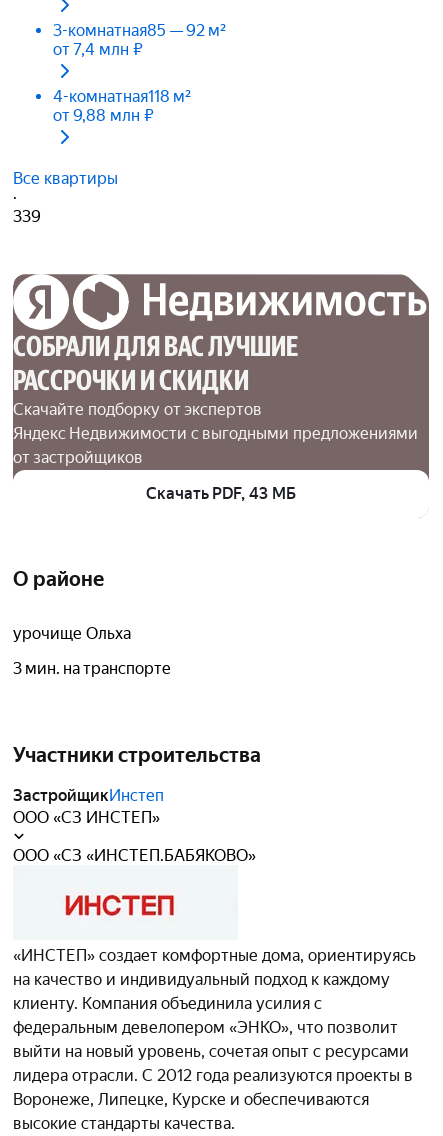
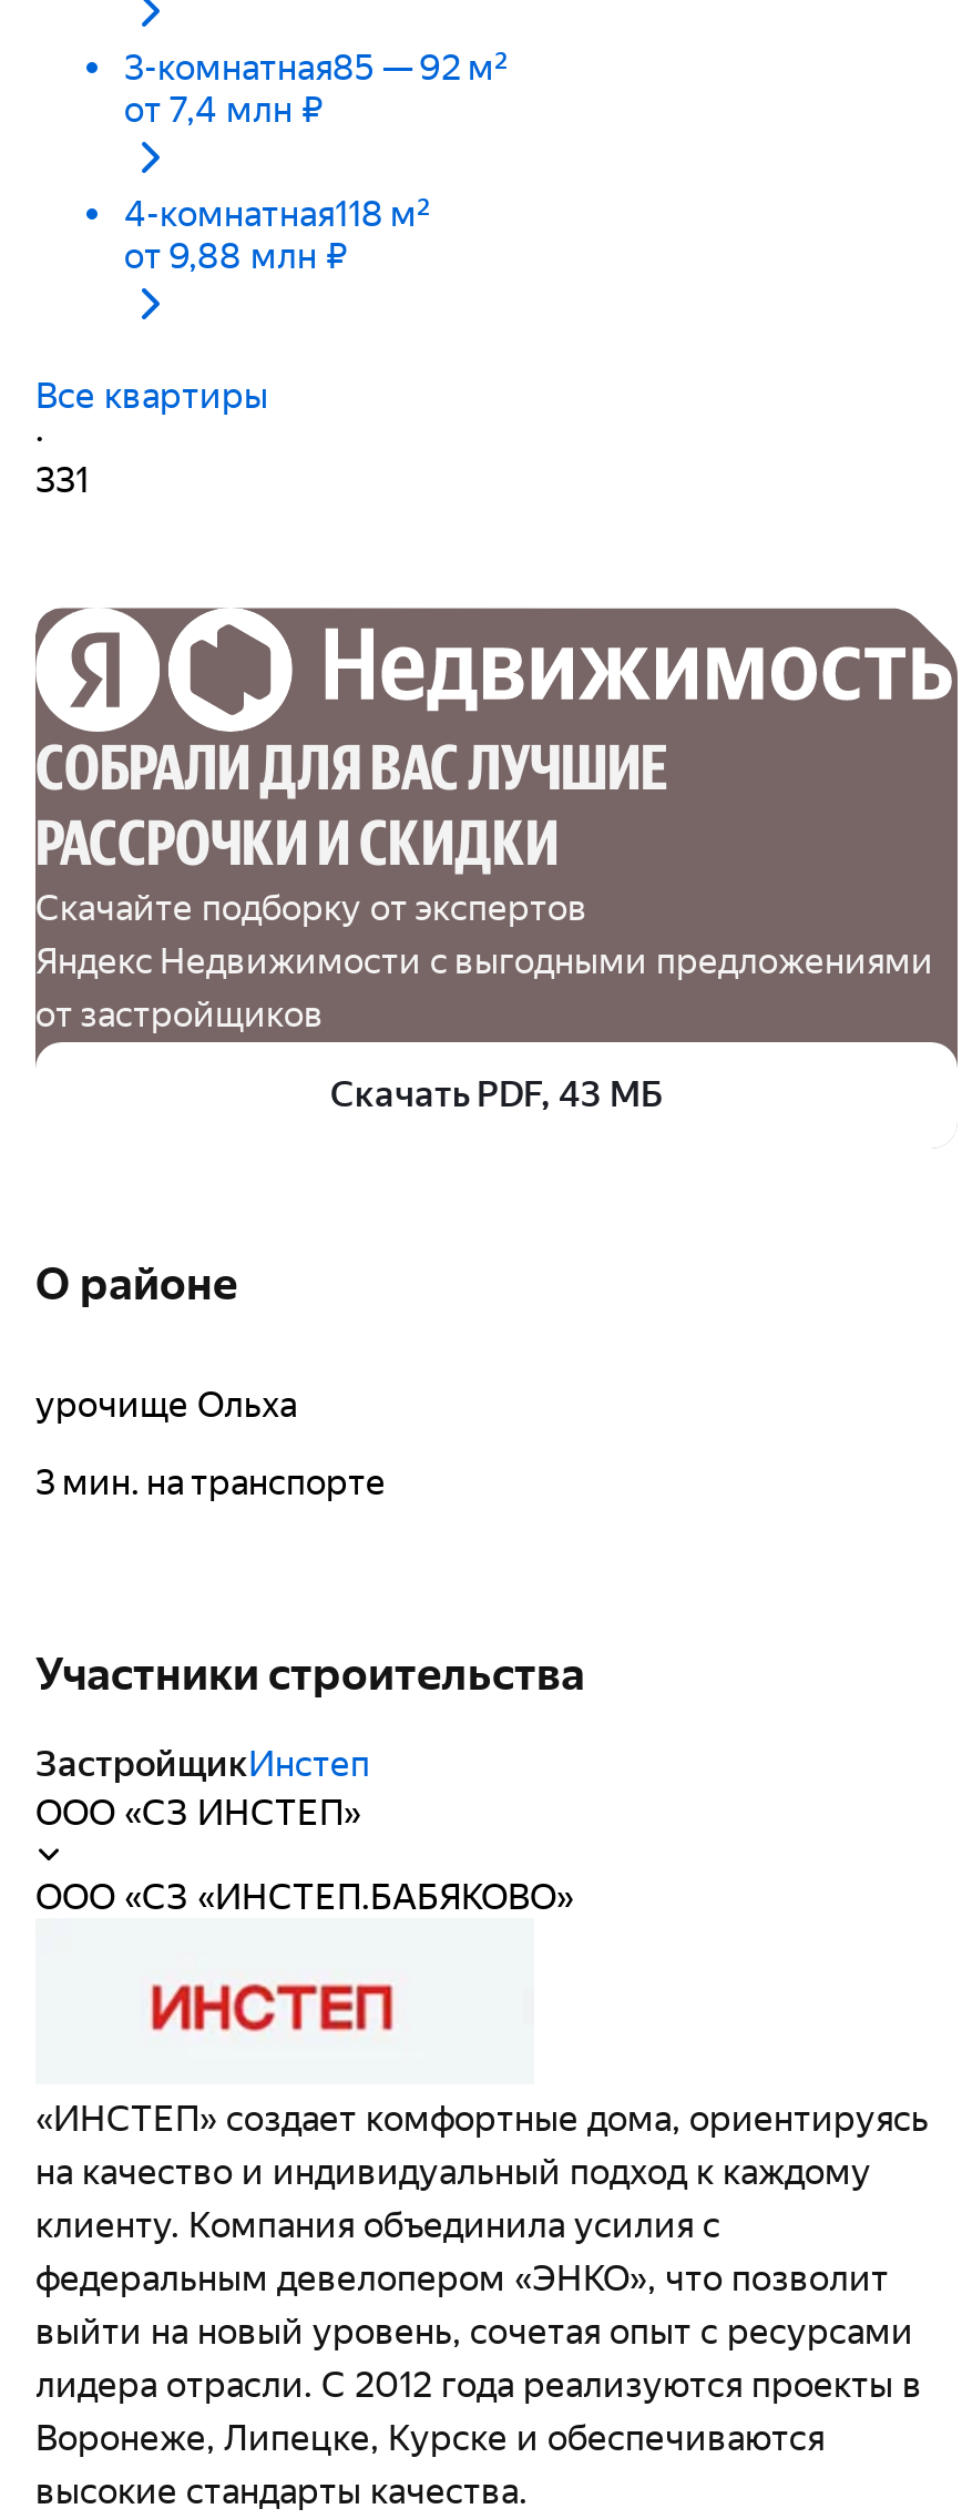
- 339
+ 331
